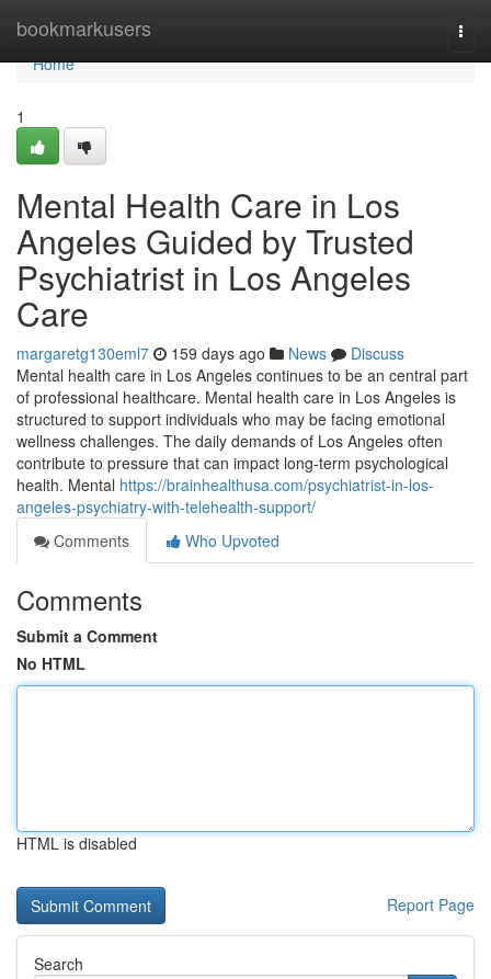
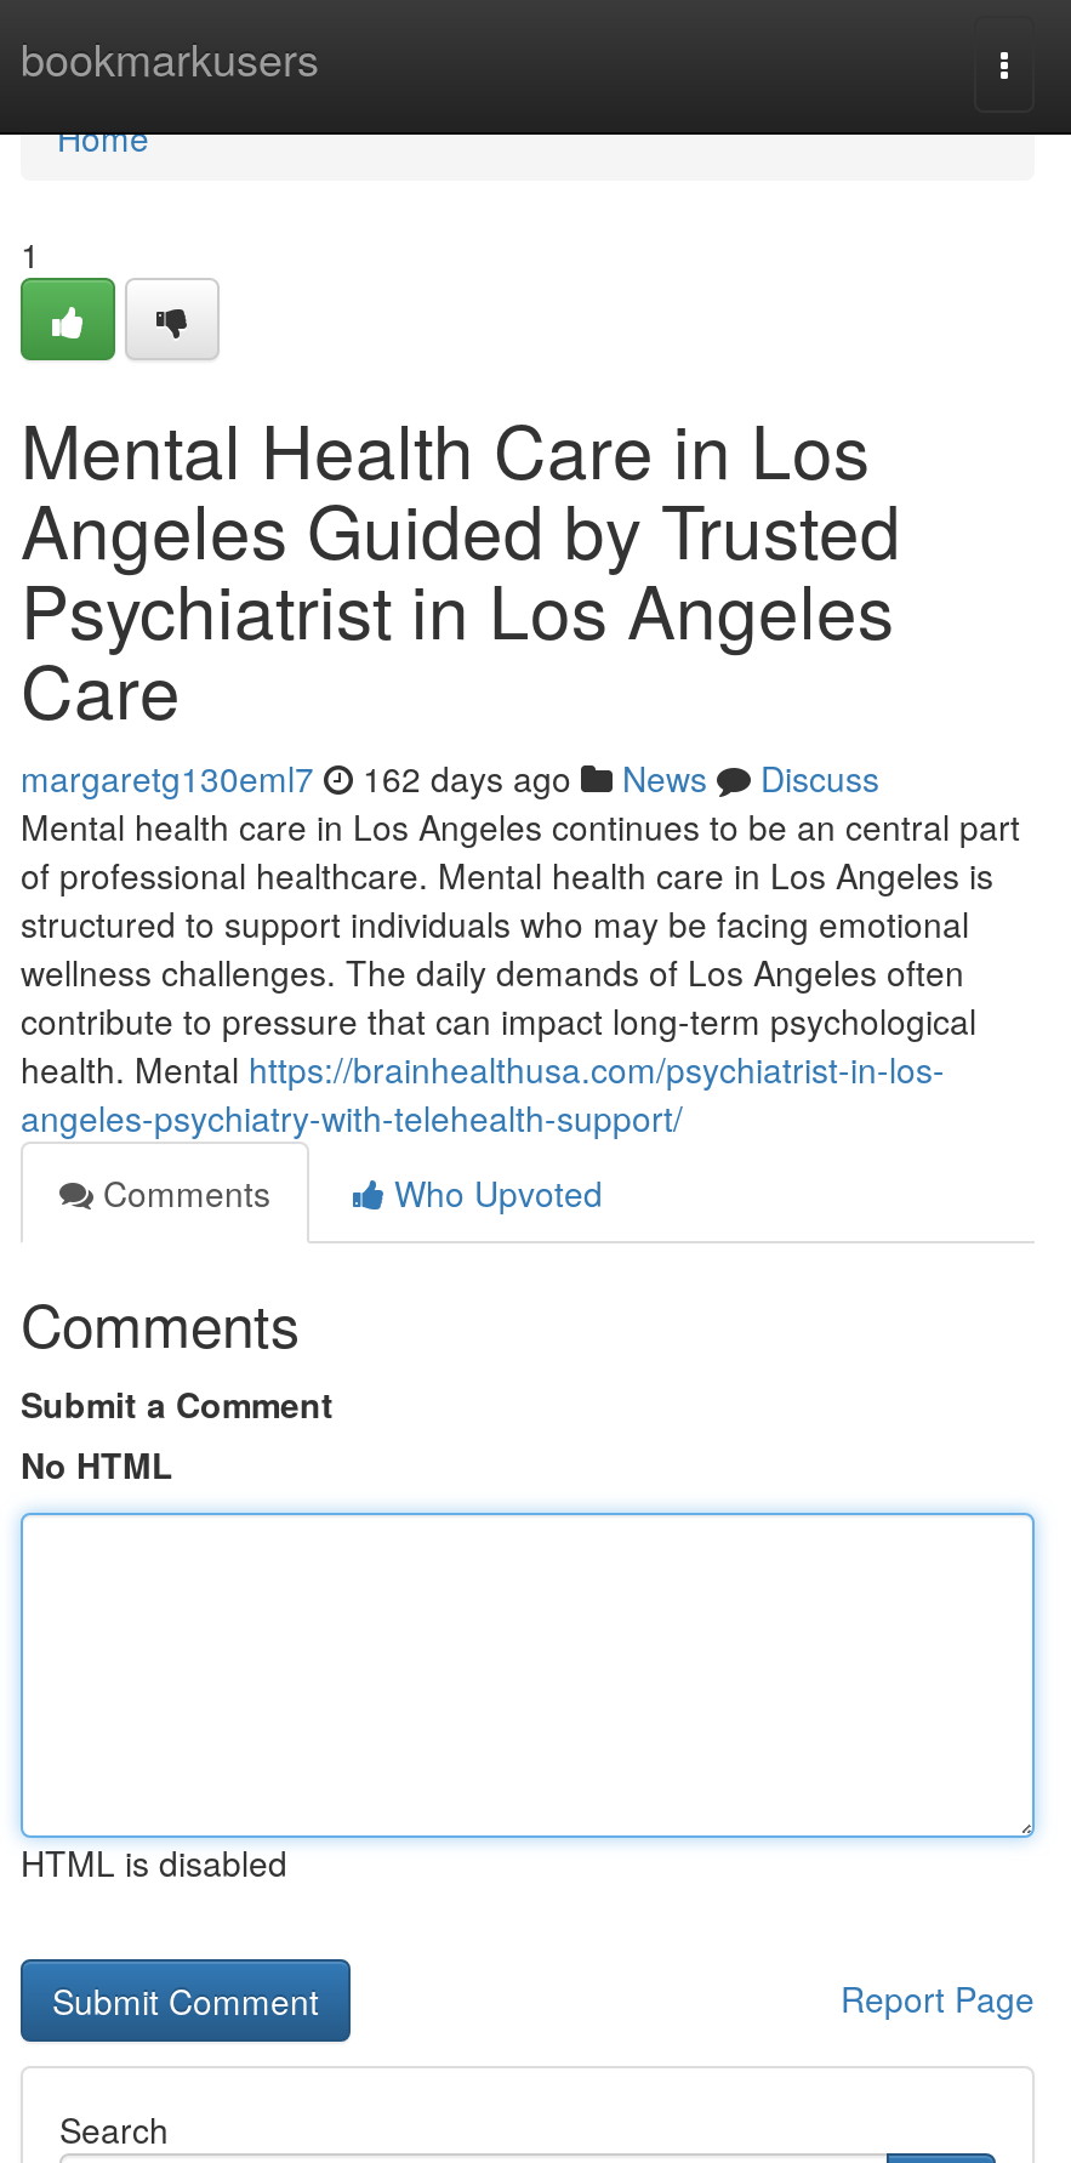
- margaretg130eml7 159 days ago News Discuss
+ margaretg130eml7 162 days ago News Discuss
